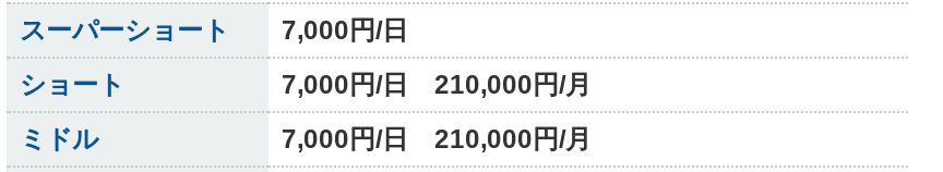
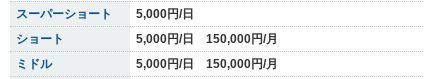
- スーパーショート 7,000円/日
+ スーパーショート 5,000円/日

- 7,000円/日 210,000円/月
+ 5,000円/日 150,000円/月

- 7,000円/日 210,000円/月
+ 5,000円/日 150,000円/月
